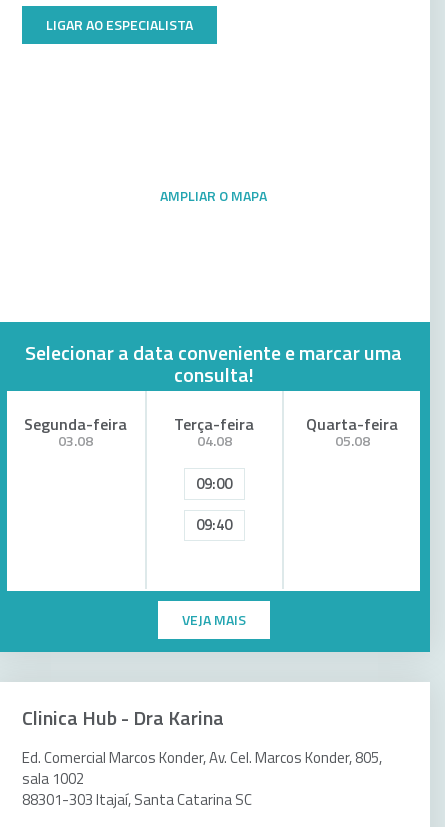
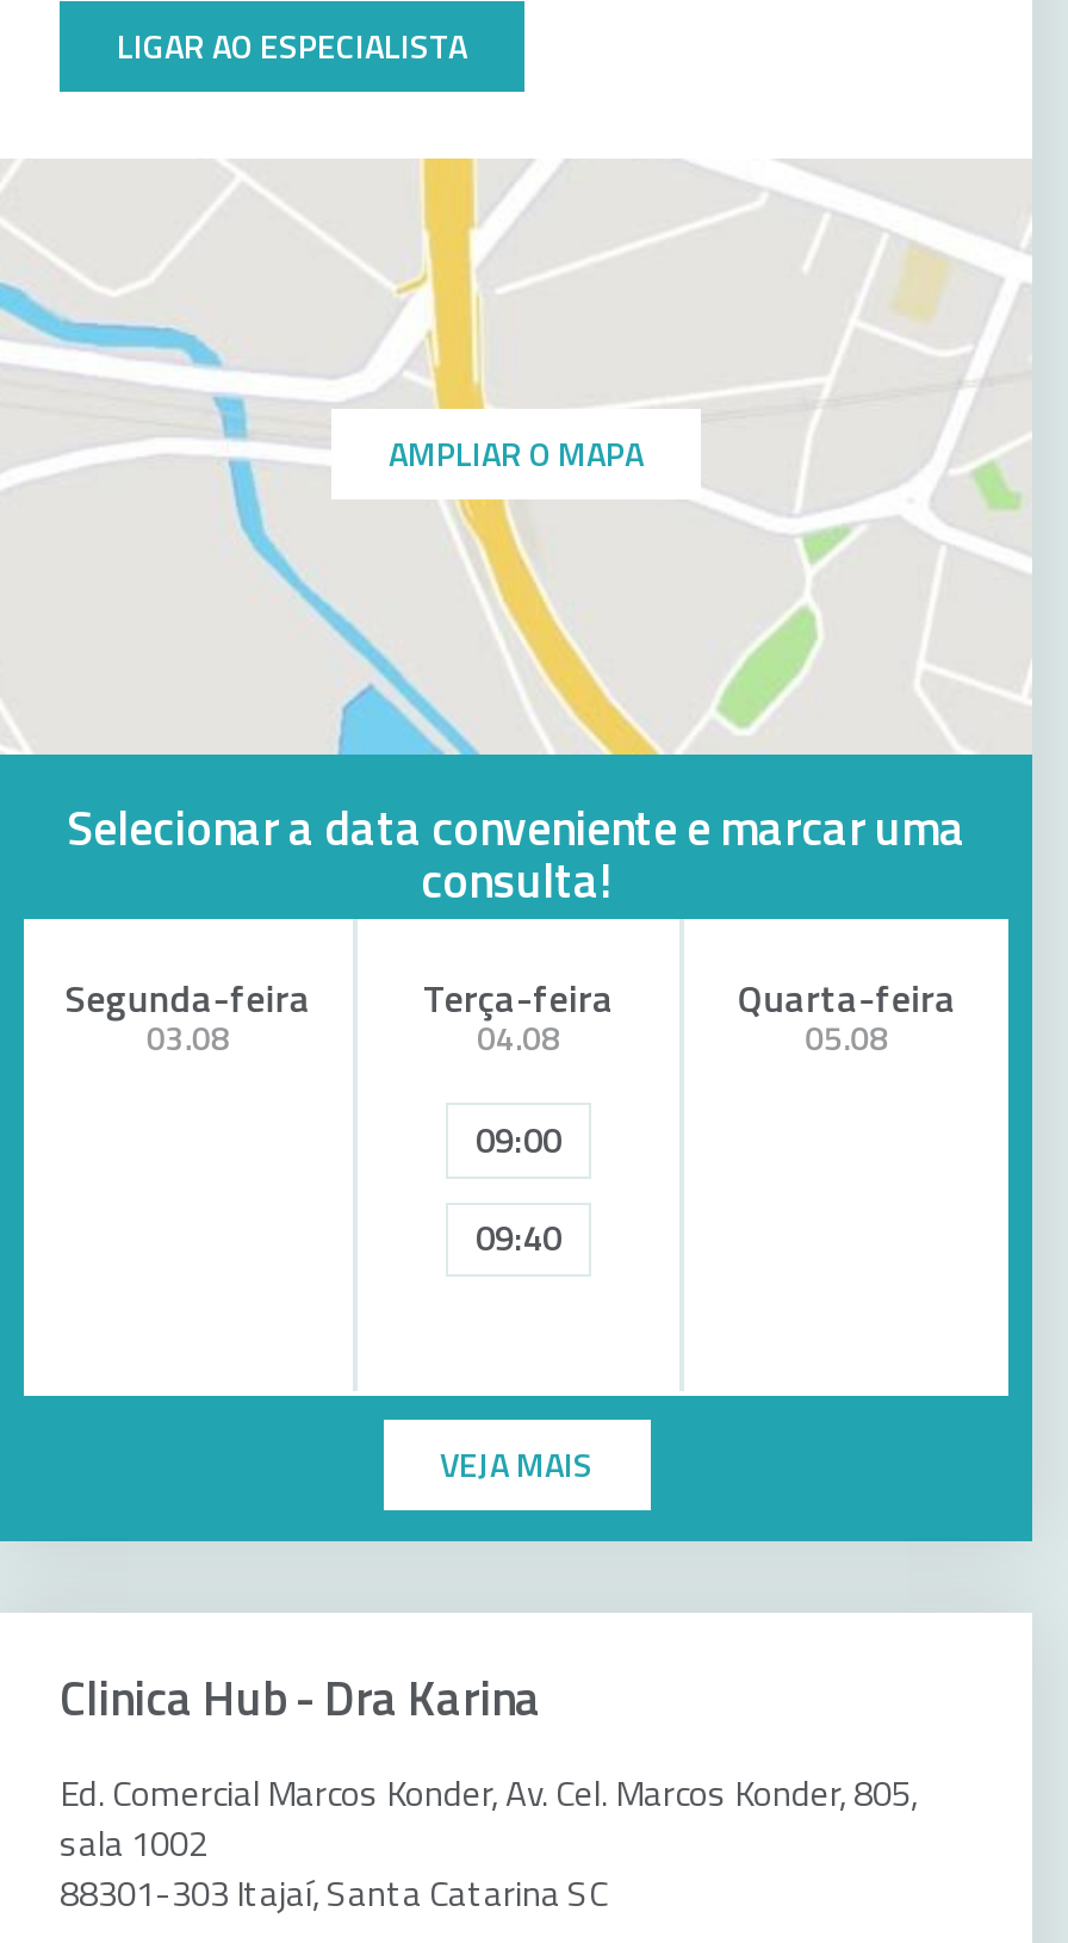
+ [image]
